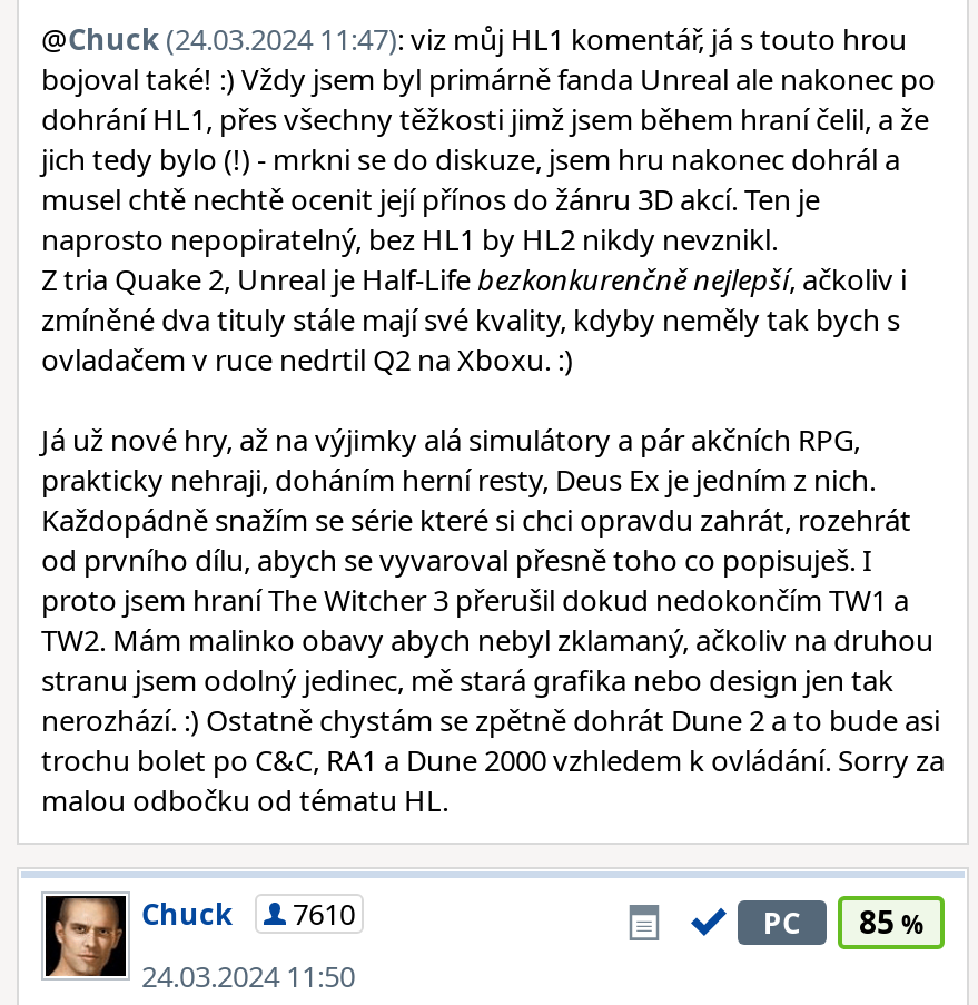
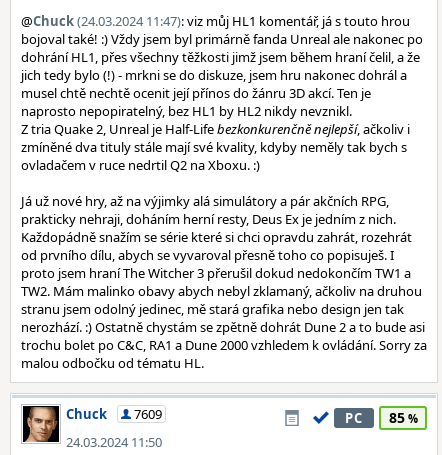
- Chuck 7610
+ Chuck 7609
